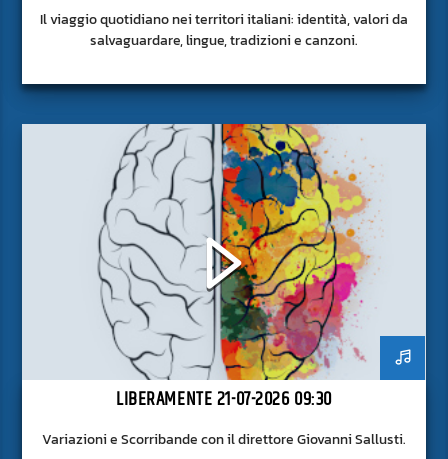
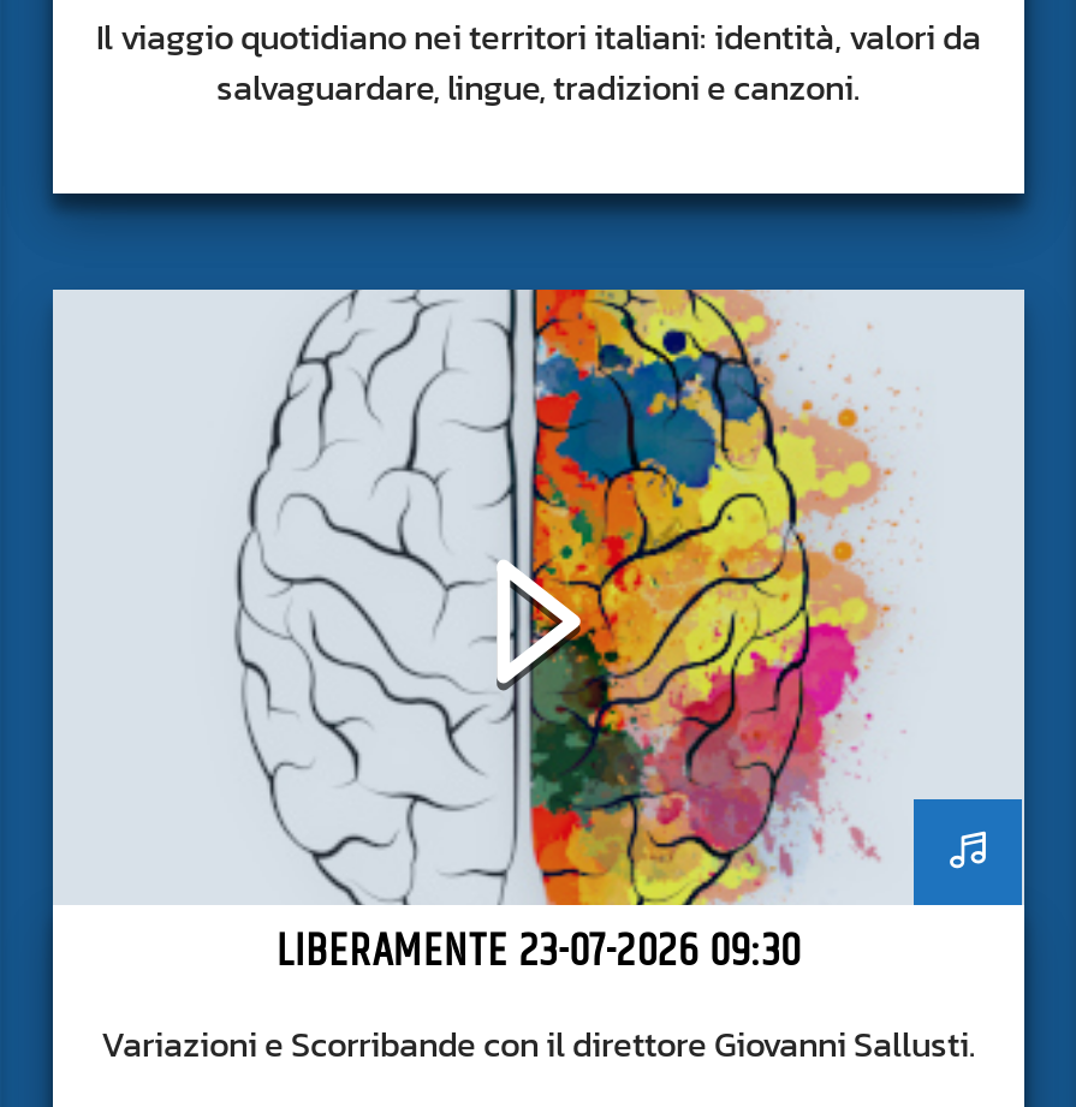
- LIBERAMENTE 21-07-2026 09:30
+ LIBERAMENTE 23-07-2026 09:30
